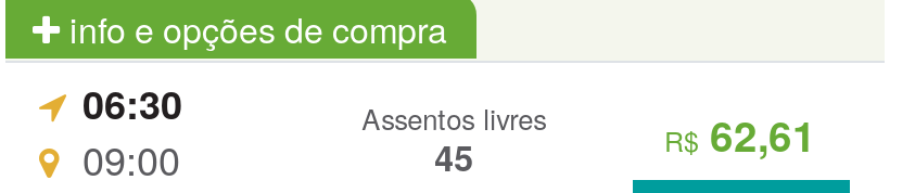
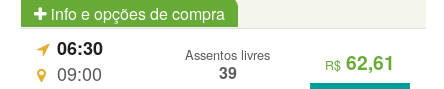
- 45
+ 39
